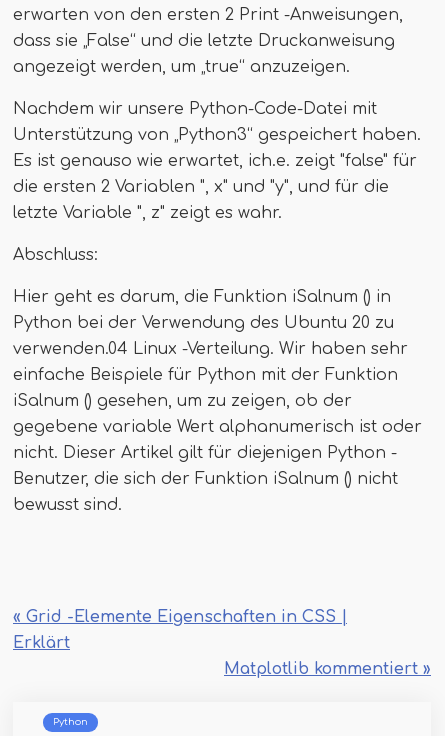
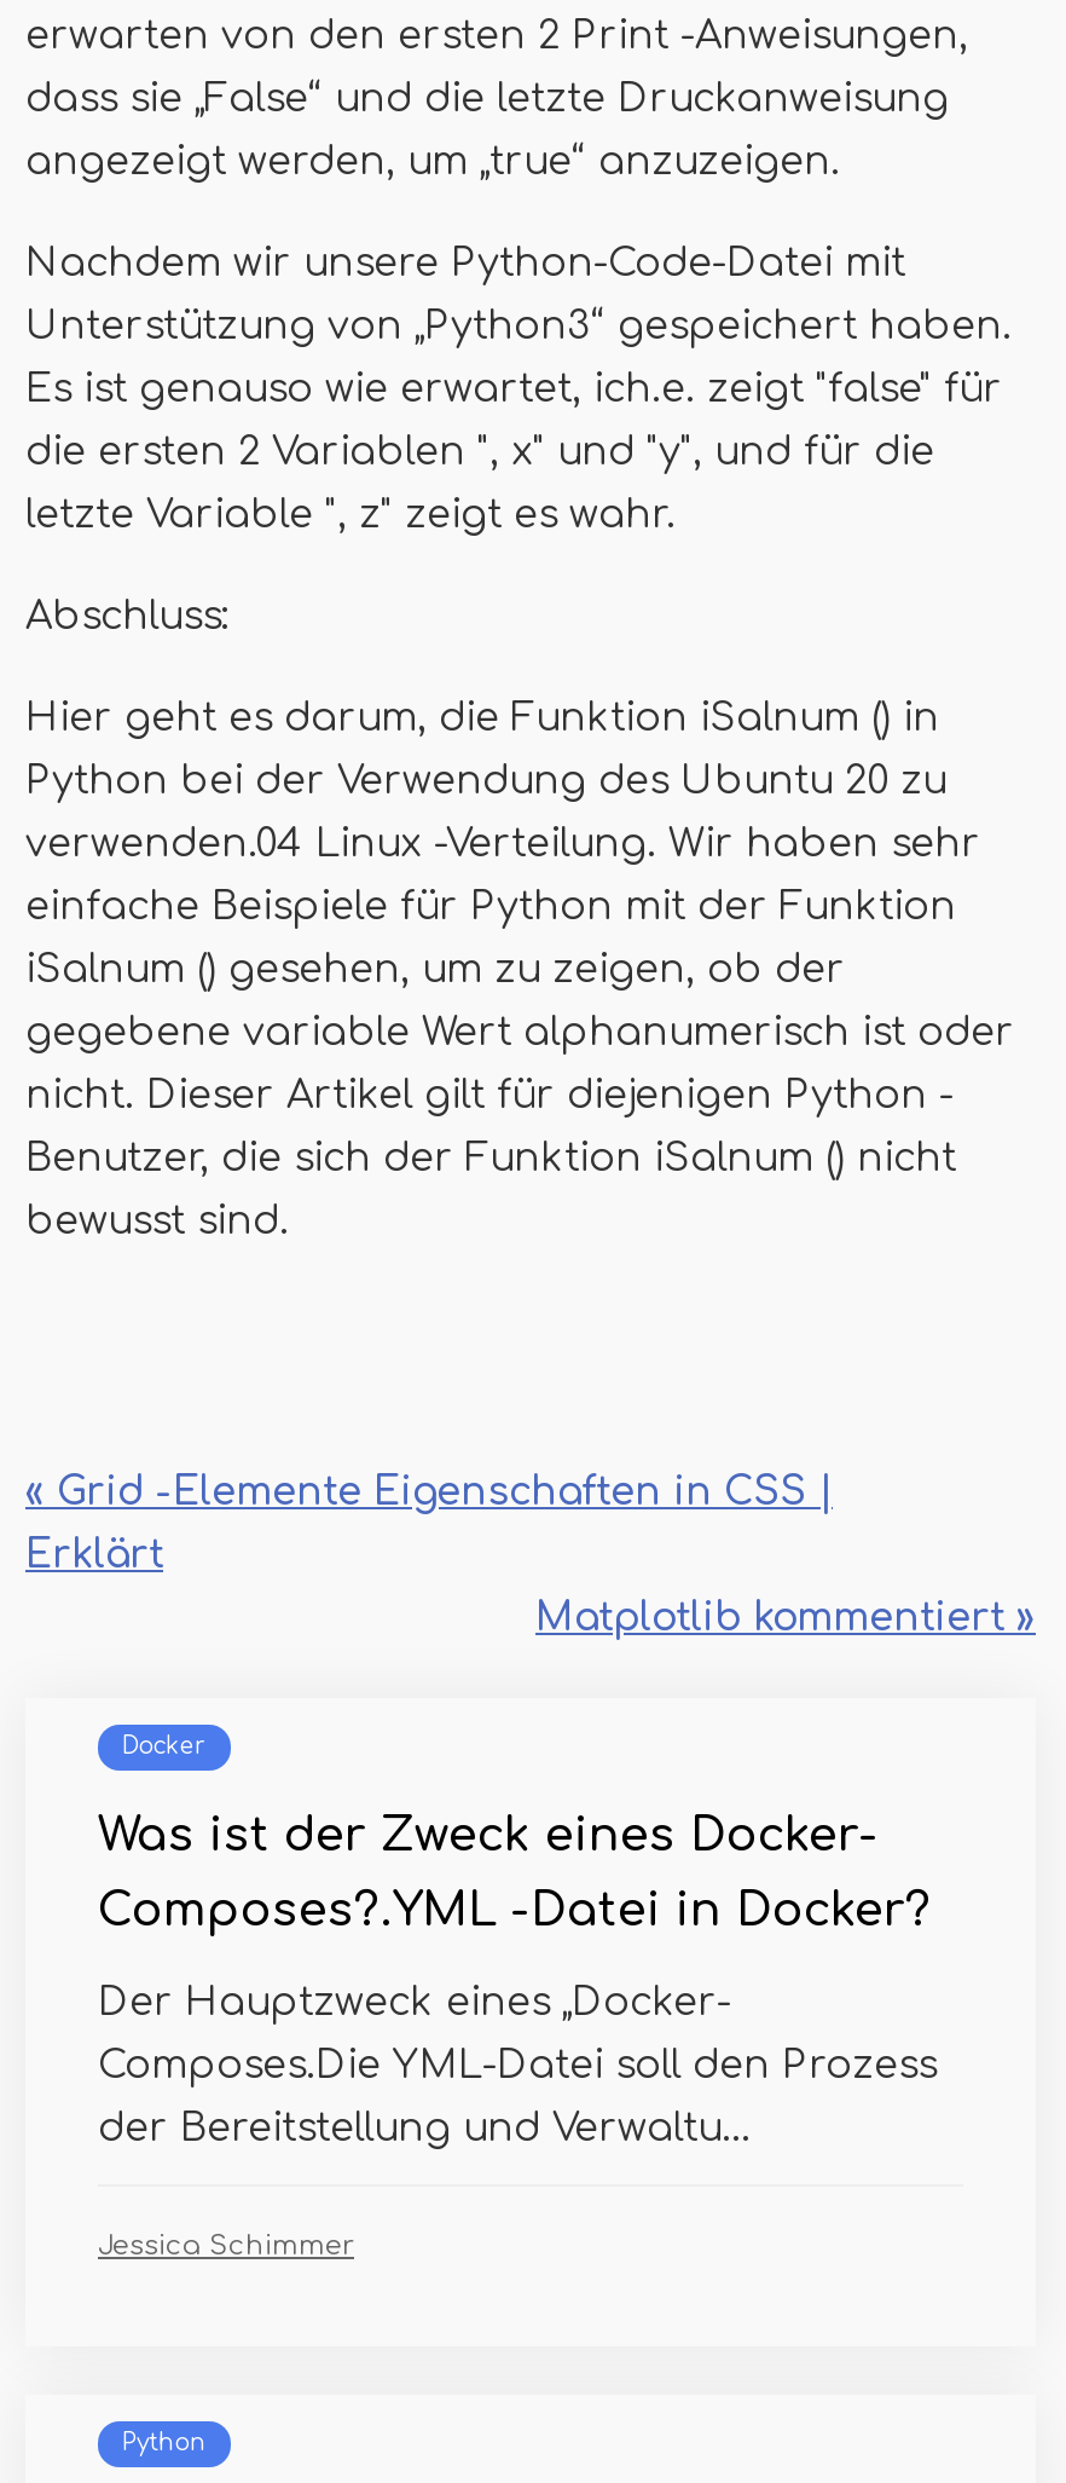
+ Docker
+ Was ist der Zweck eines Docker-
+ Composes?.YML -Datei in Docker?
+ Der Hauptzweck eines „Docker-
+ Composes.Die YML-Datei soll den Prozess
+ der Bereitstellung und Verwaltu...
+ Jessica Schimmer
